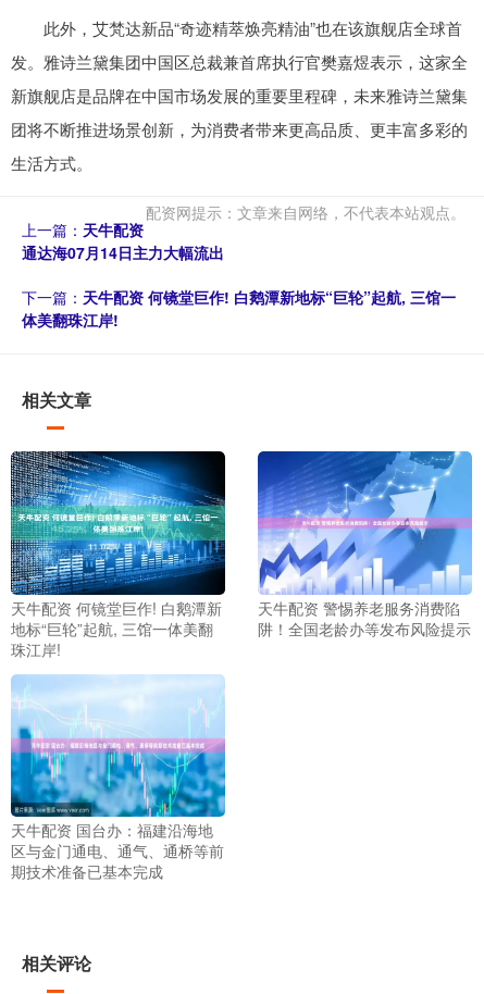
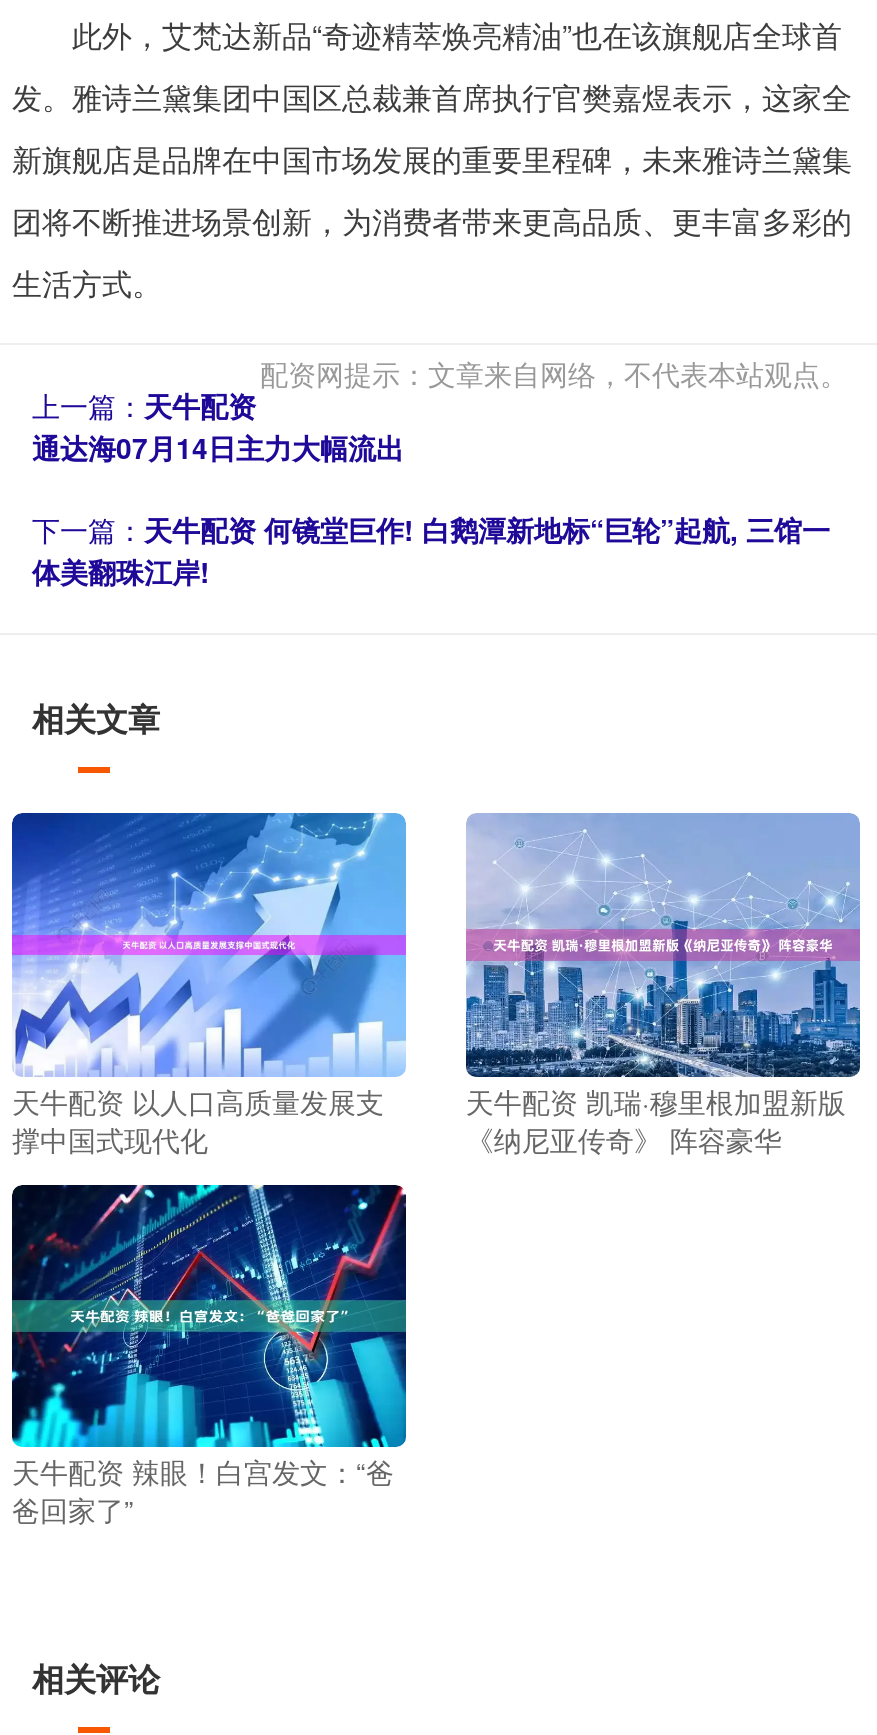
- [image]
+ [image]

- [image]
+ [image]

- 天牛配资 何镜堂巨作! 白鹅潭新
- 地标“巨轮”起航, 三馆一体美翻
- 珠江岸!
+ 天牛配资 以人口高质量发展支
+ 撑中国式现代化

- 天牛配资 警惕养老服务消费陷
- 阱！全国老龄办等发布风险提示
+ 天牛配资 凯瑞·穆里根加盟新版
+ 《纳尼亚传奇》 阵容豪华

- [image]
- 天牛配资 国台办：福建沿海地
- 区与金门通电、通气、通桥等前
- 期技术准备已基本完成
+ [image]
+ 天牛配资 辣眼！白宫发文：“爸
+ 爸回家了”
